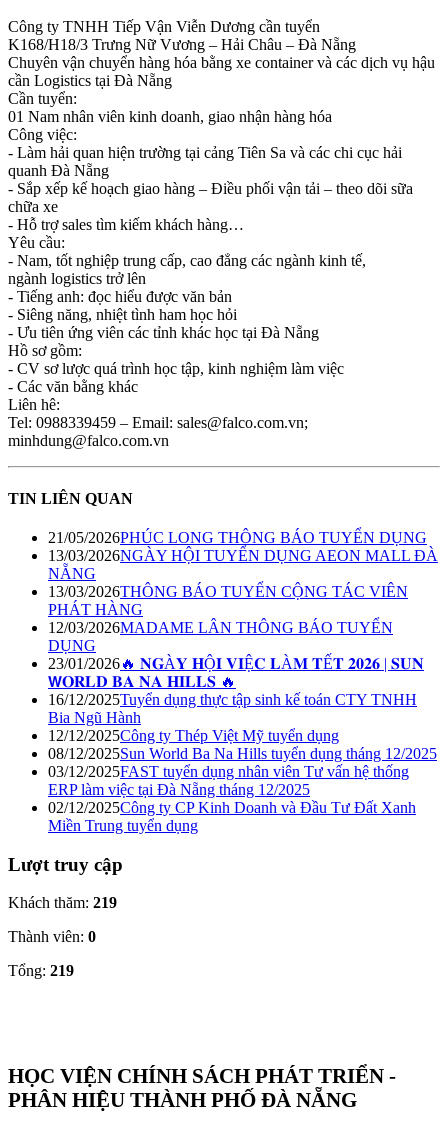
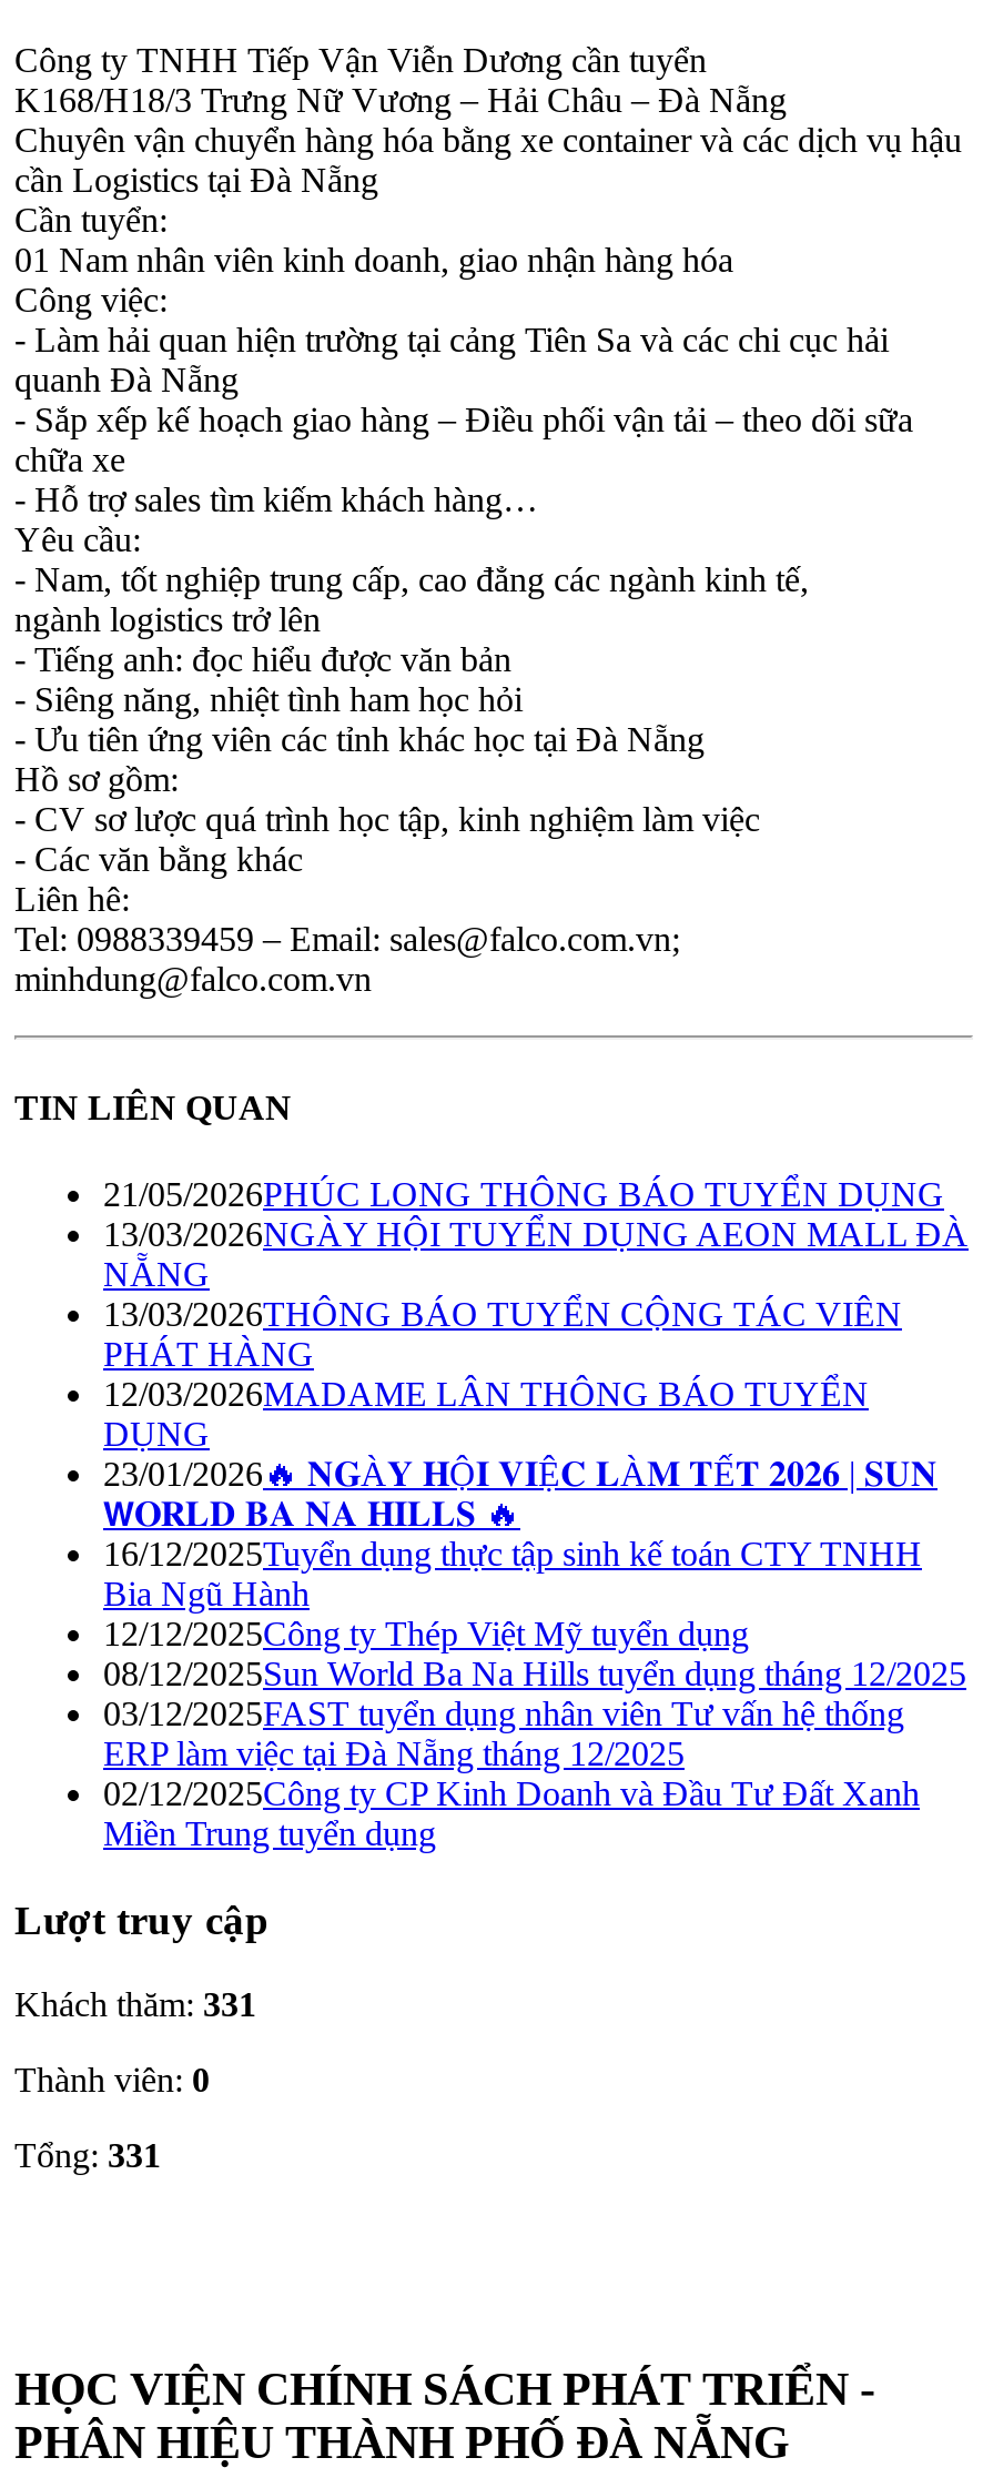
- Khách thăm: 219
+ Khách thăm: 331

- Tổng: 219
+ Tổng: 331
